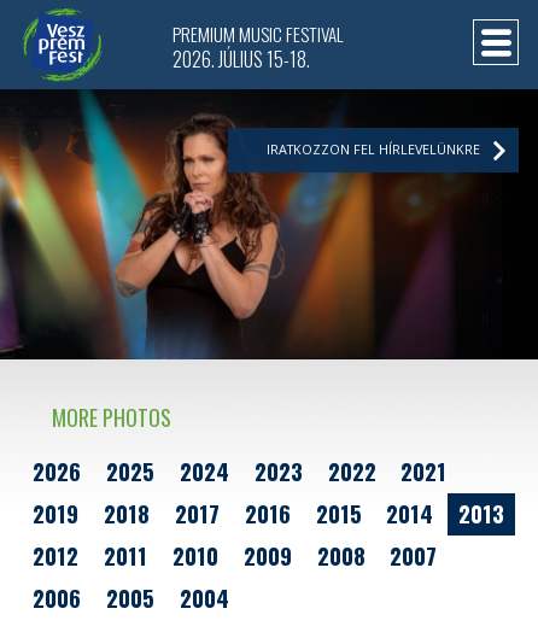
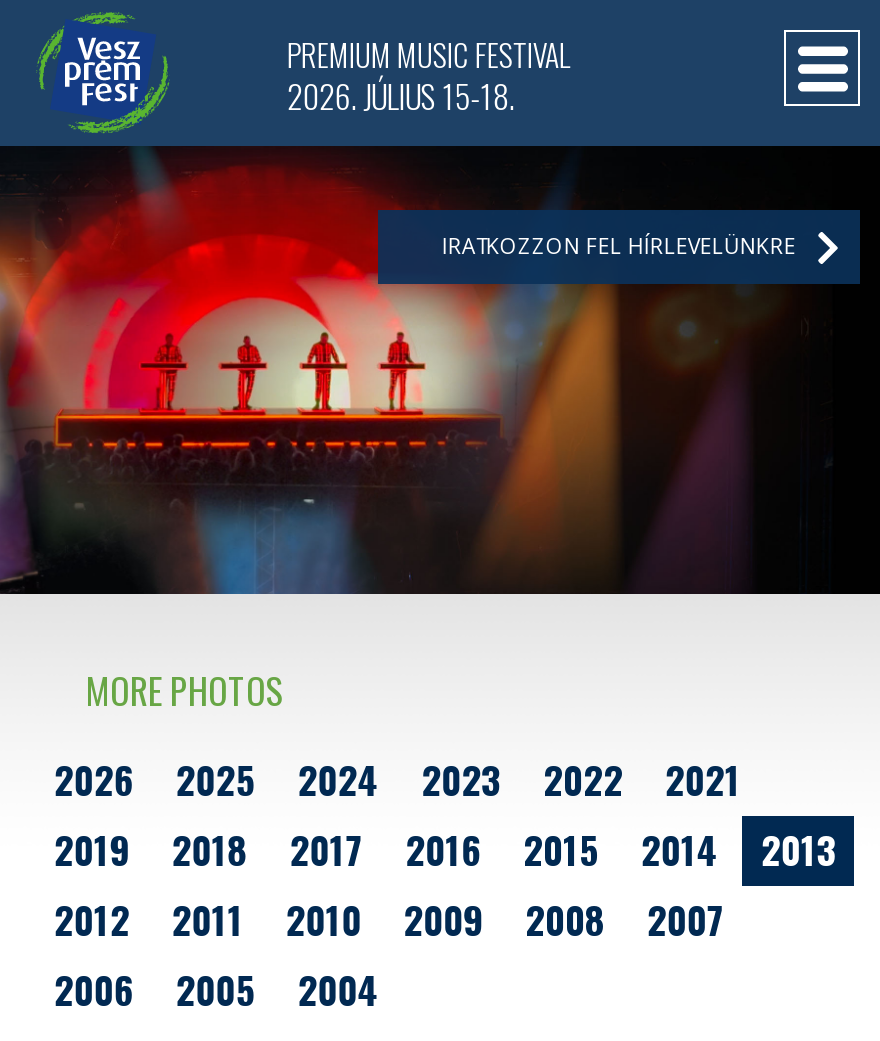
- [image]
+ [image]
